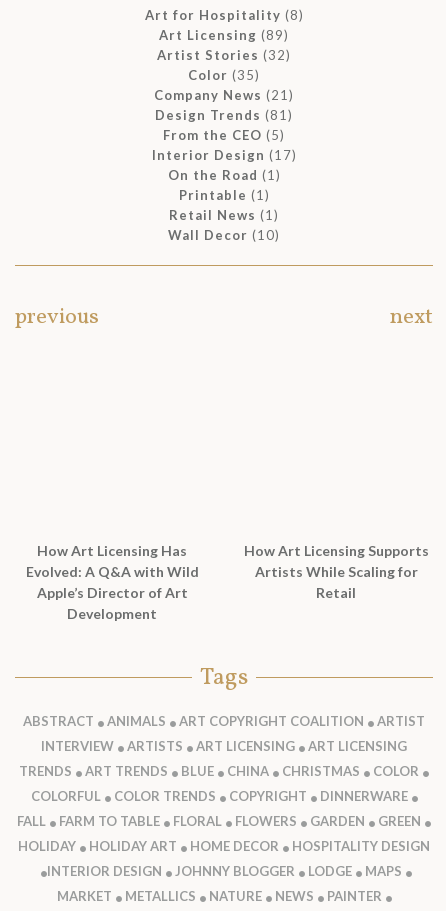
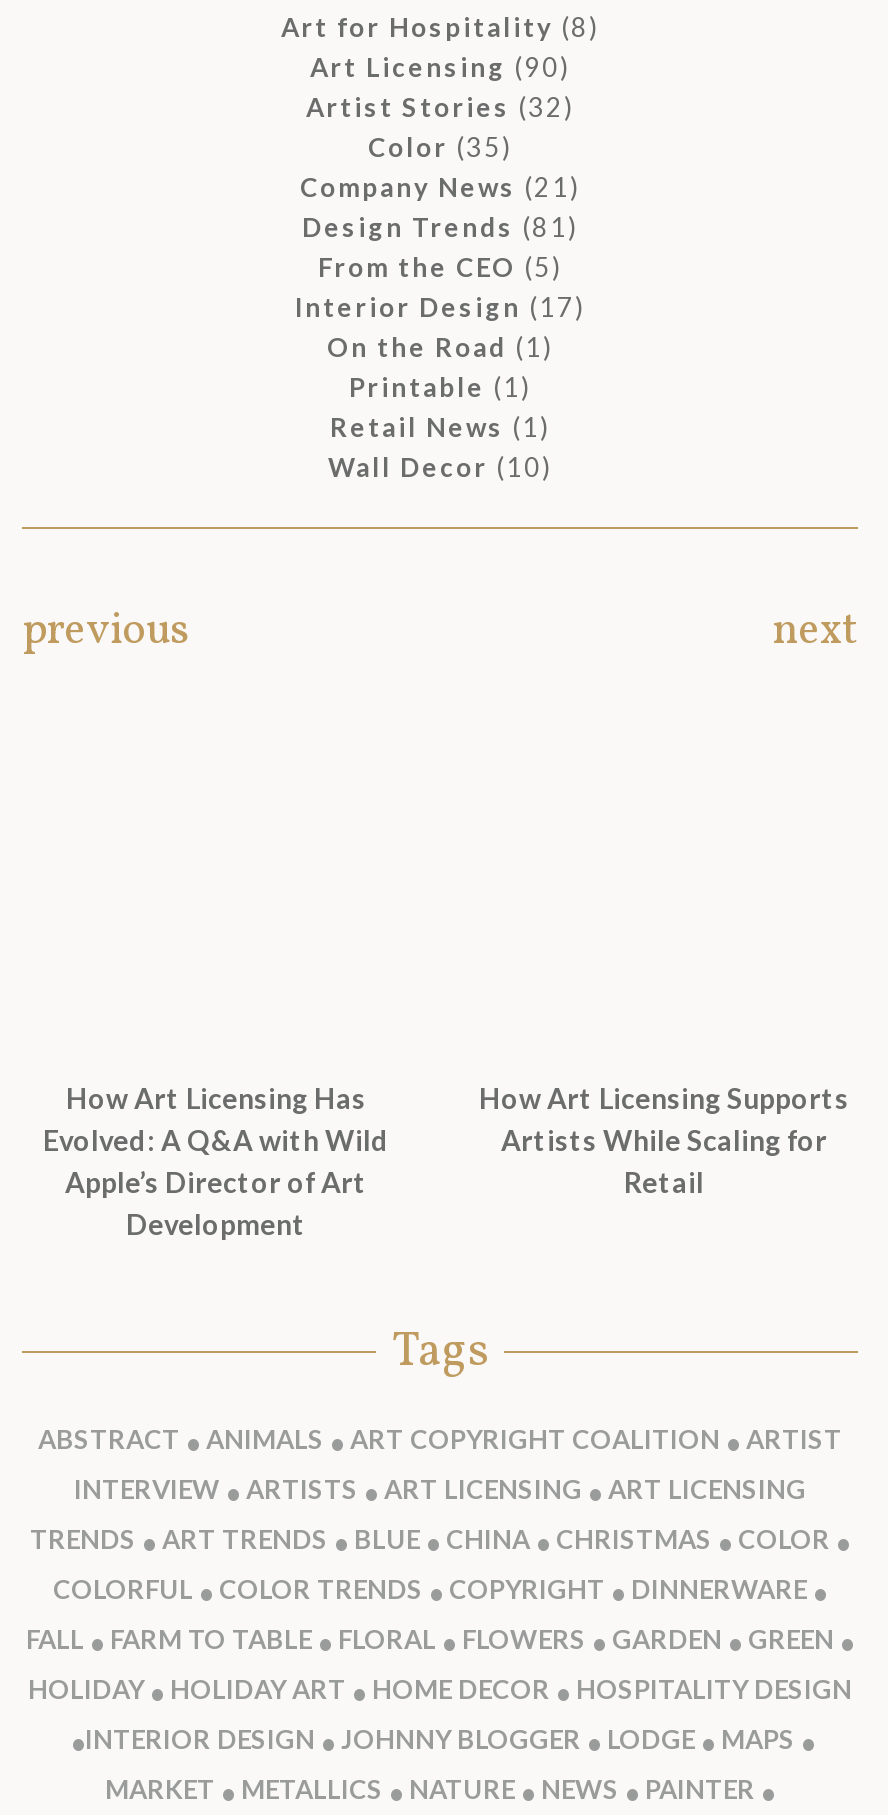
- Art Licensing (89)
+ Art Licensing (90)
